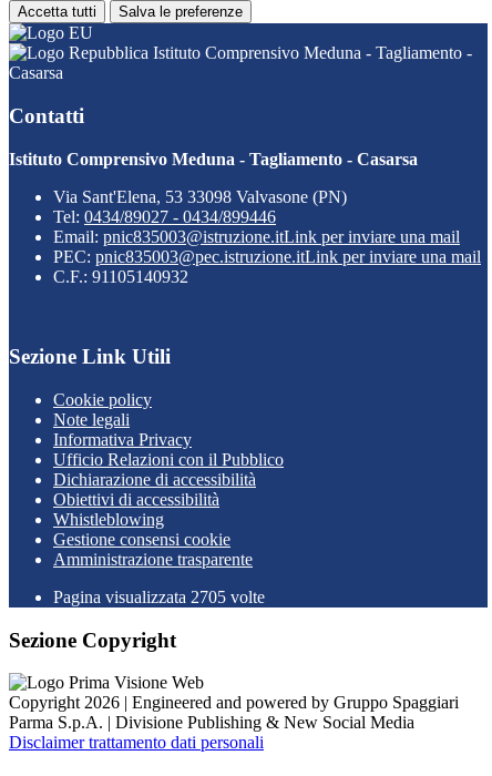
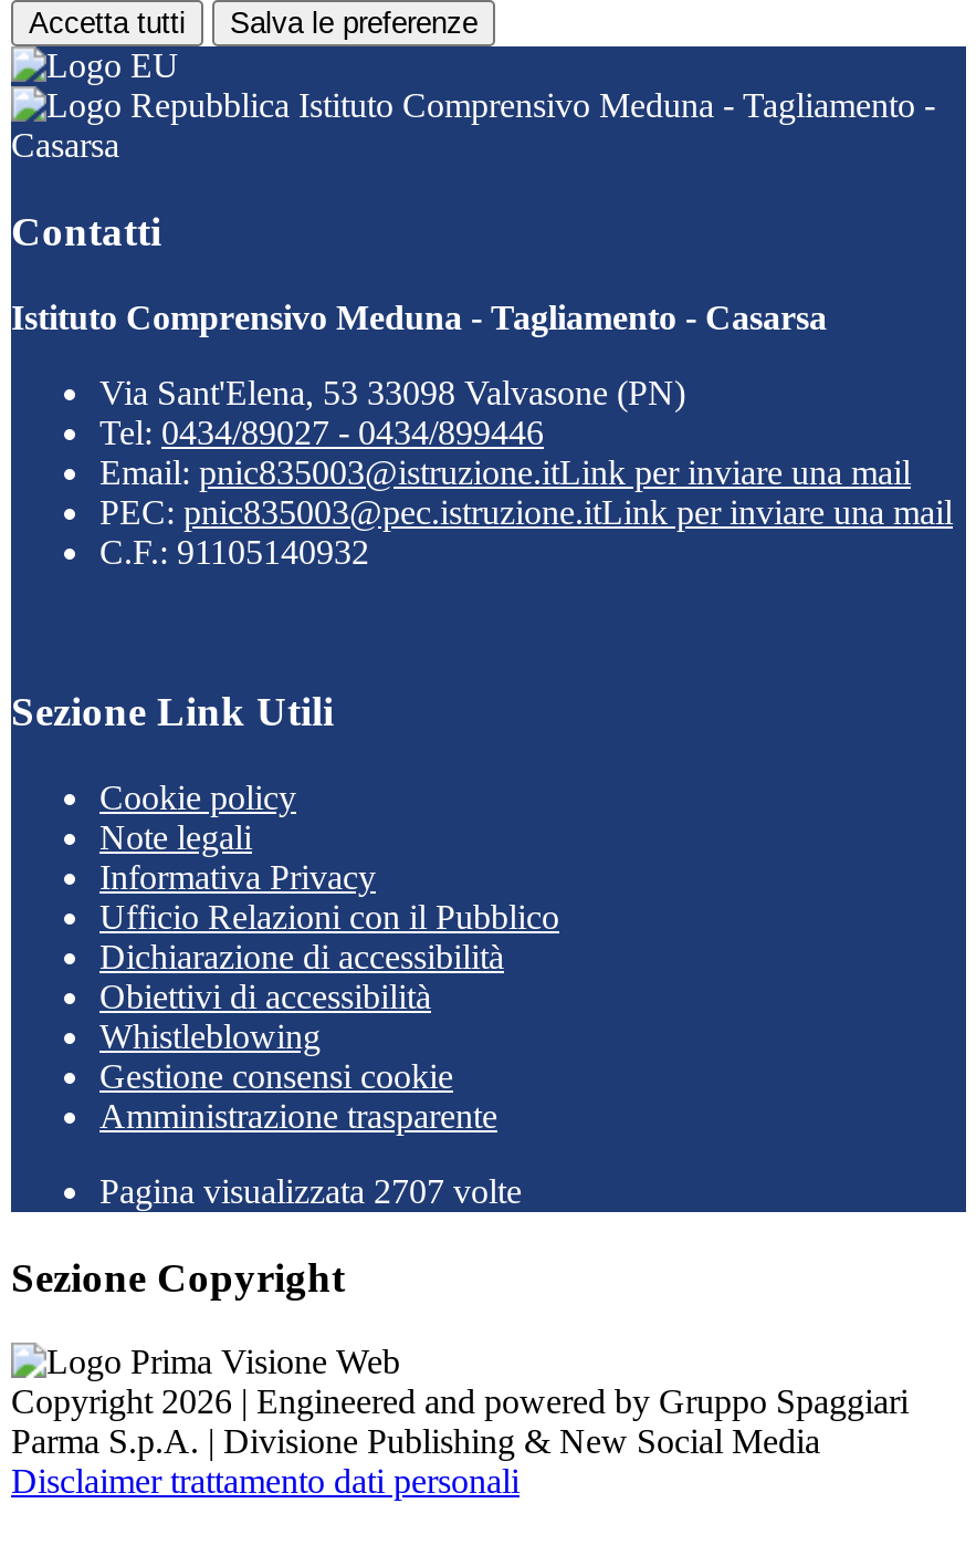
- Pagina visualizzata 2705 volte
+ Pagina visualizzata 2707 volte
